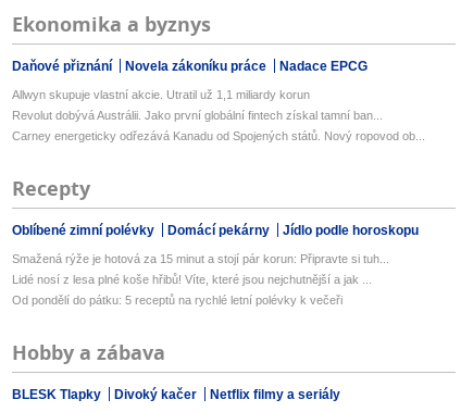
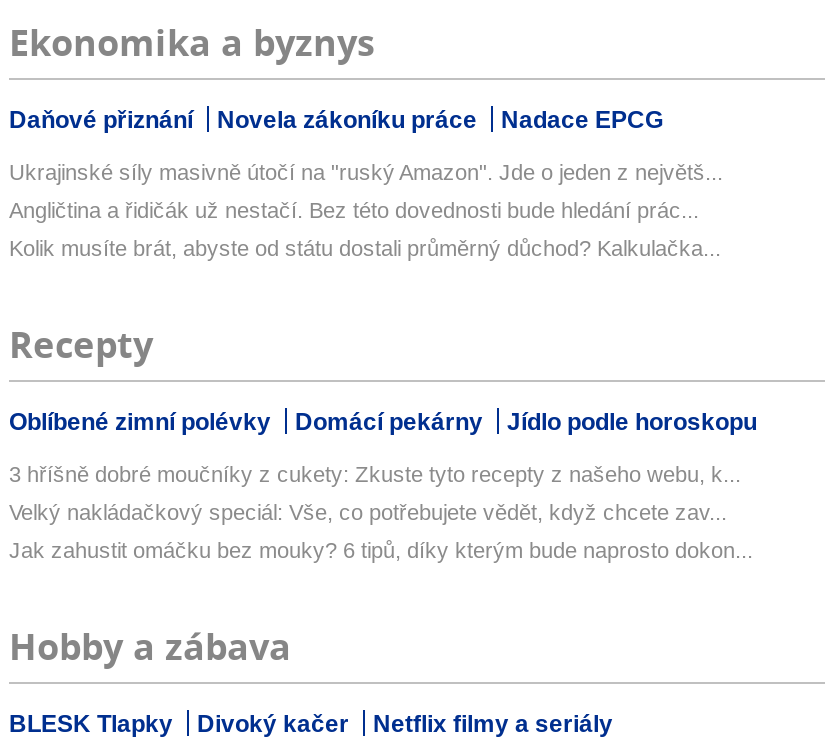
- Allwyn skupuje vlastní akcie. Utratil už 1,1 miliardy korun
+ Ukrajinské síly masivně útočí na "ruský Amazon". Jde o jeden z největš...

- Revolut dobývá Austrálii. Jako první globální fintech získal tamní ban...
+ Angličtina a řidičák už nestačí. Bez této dovednosti bude hledání prác...

- Carney energeticky odřezává Kanadu od Spojených států. Nový ropovod ob...
+ Kolik musíte brát, abyste od státu dostali průměrný důchod? Kalkulačka...

- Smažená rýže je hotová za 15 minut a stojí pár korun: Připravte si tuh...
+ 3 hříšně dobré moučníky z cukety: Zkuste tyto recepty z našeho webu, k...

- Lidé nosí z lesa plné koše hřibů! Víte, které jsou nejchutnější a jak ...
+ Velký nakládačkový speciál: Vše, co potřebujete vědět, když chcete zav...

- Od pondělí do pátku: 5 receptů na rychlé letní polévky k večeři
+ Jak zahustit omáčku bez mouky? 6 tipů, díky kterým bude naprosto dokon...
